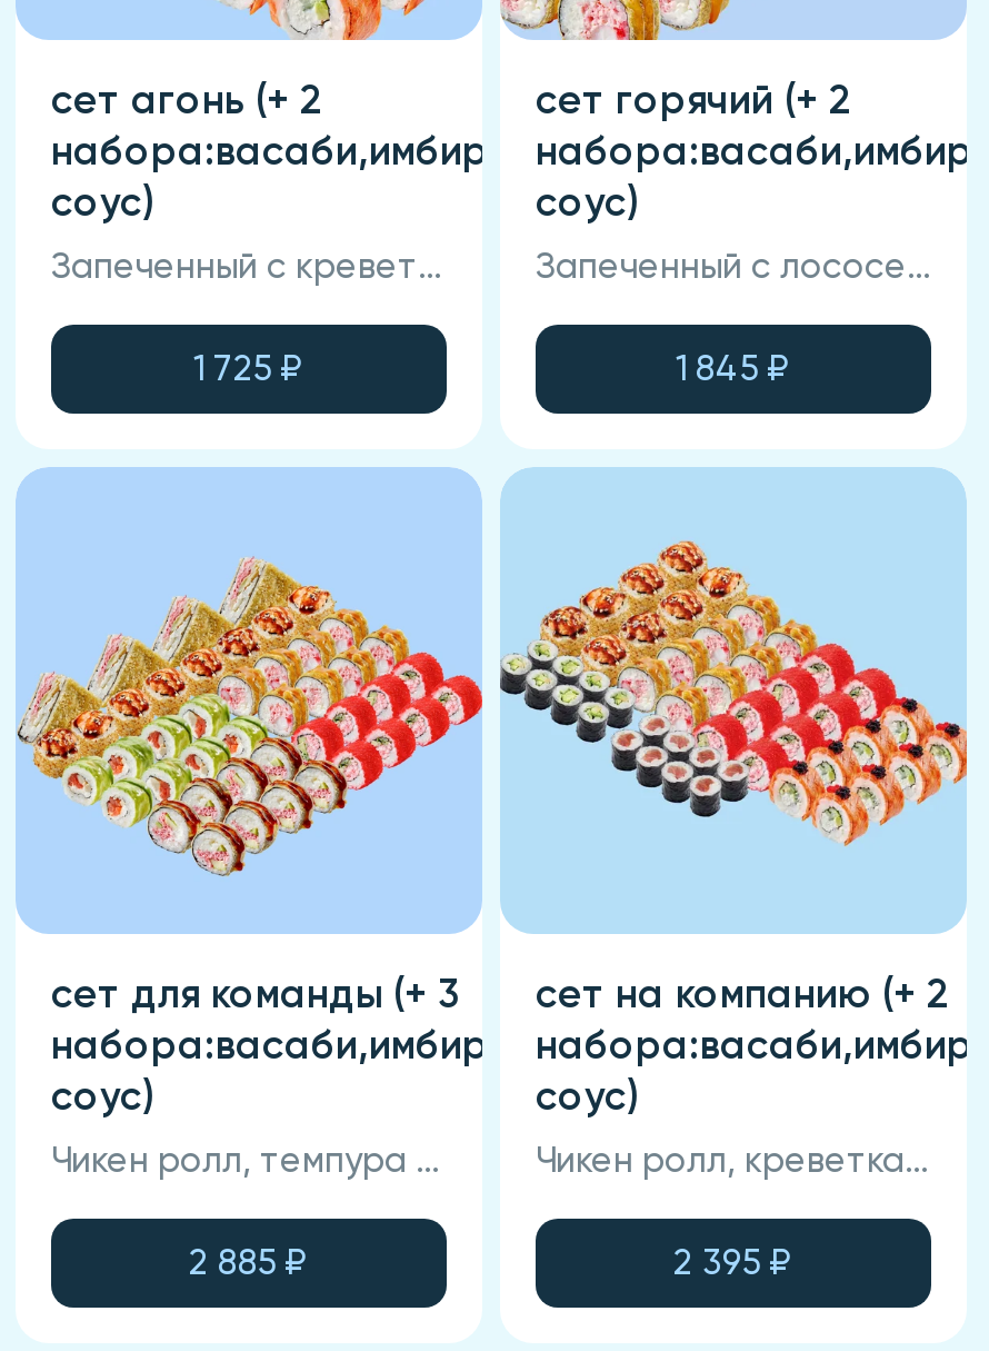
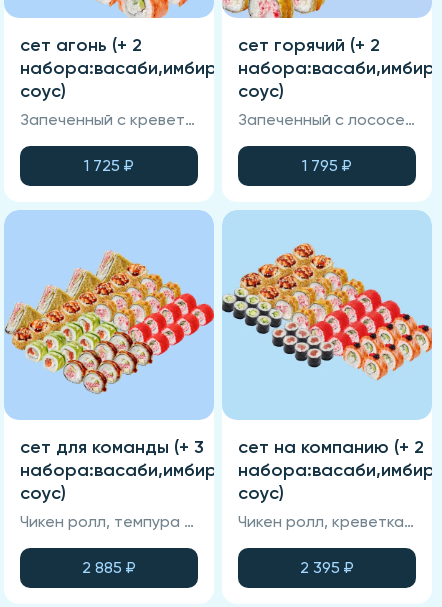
- 1 845 ₽
+ 1 795 ₽
